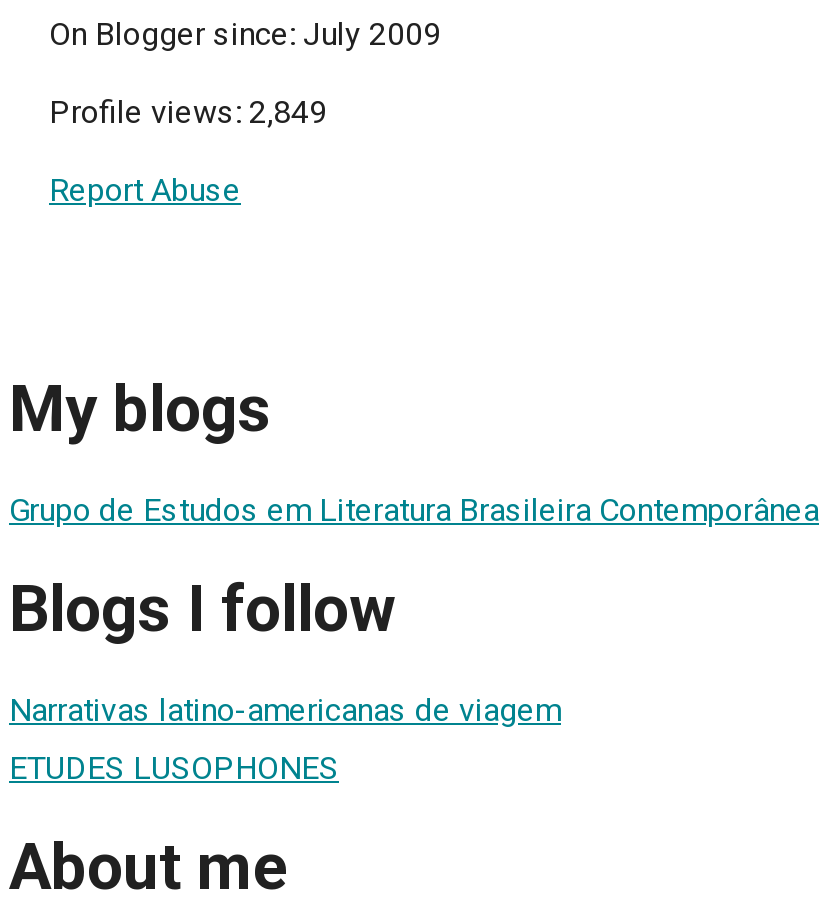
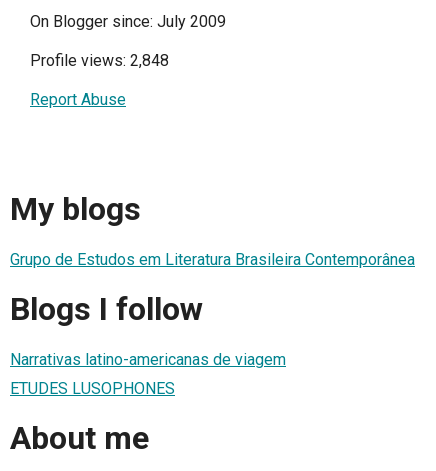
- Profile views: 2,849
+ Profile views: 2,848
